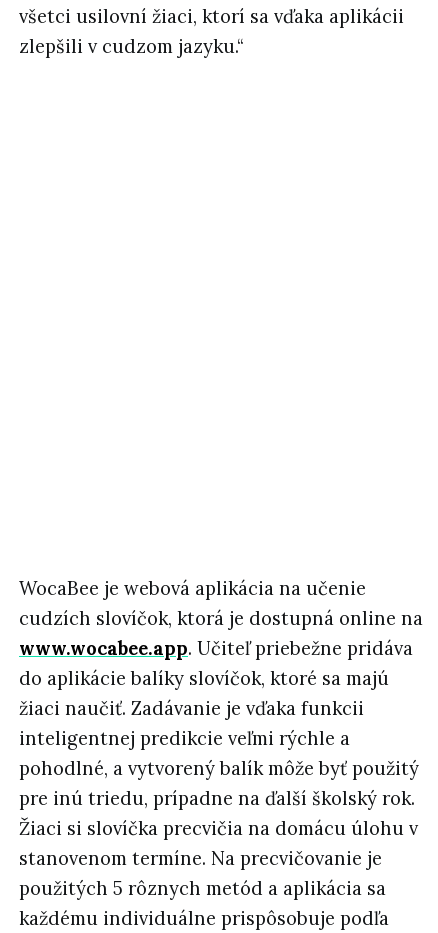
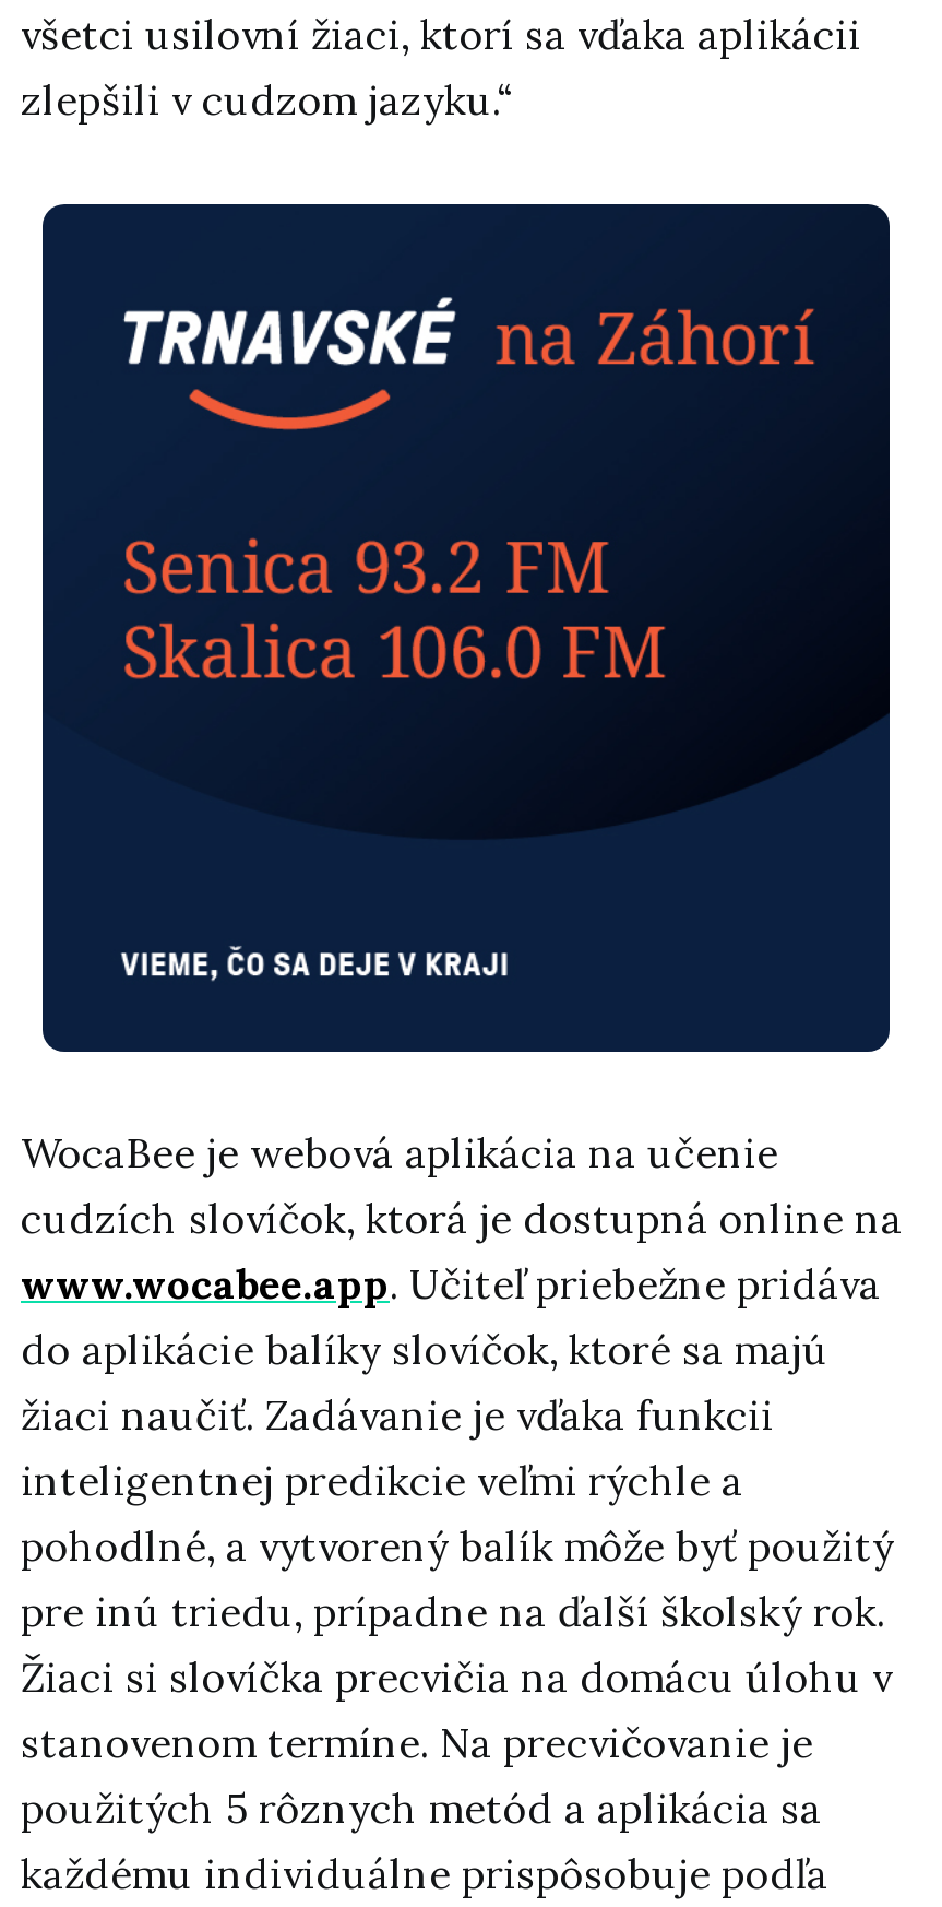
+ [image]
